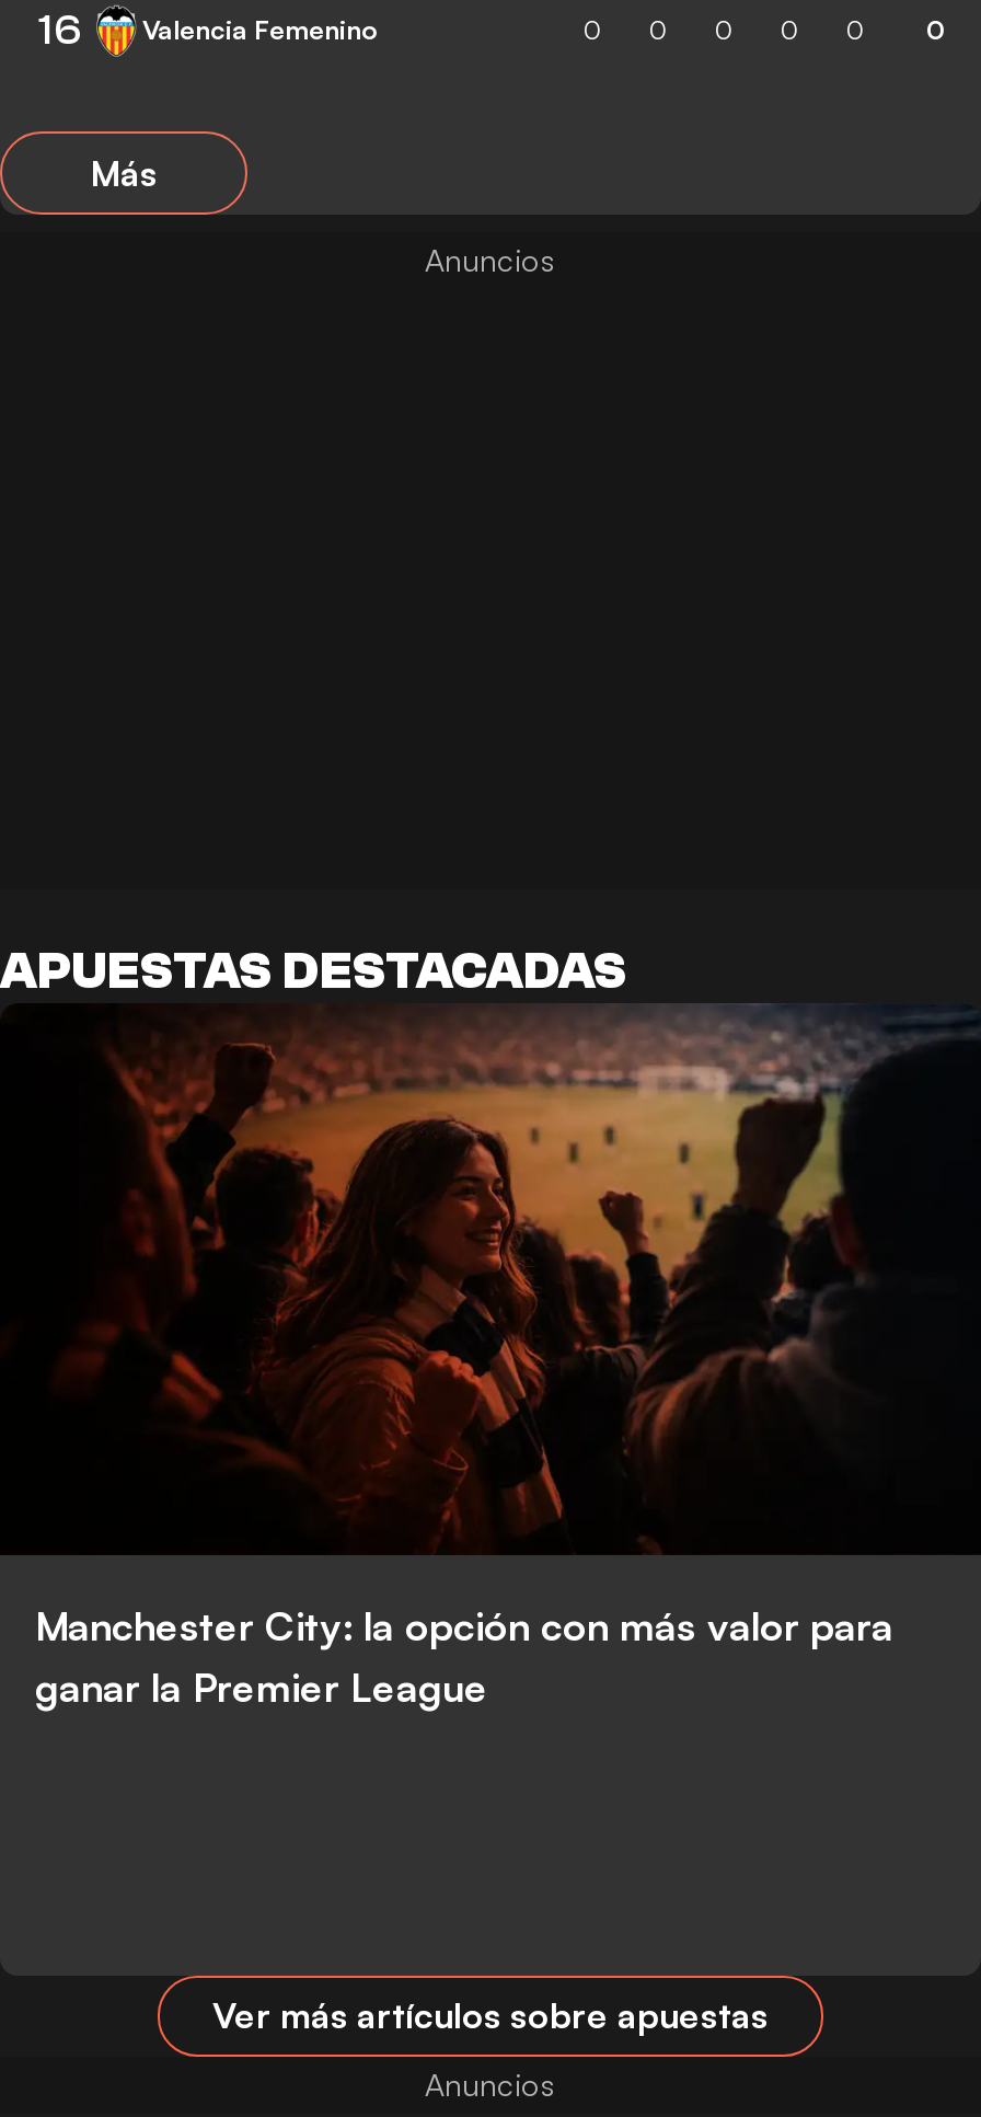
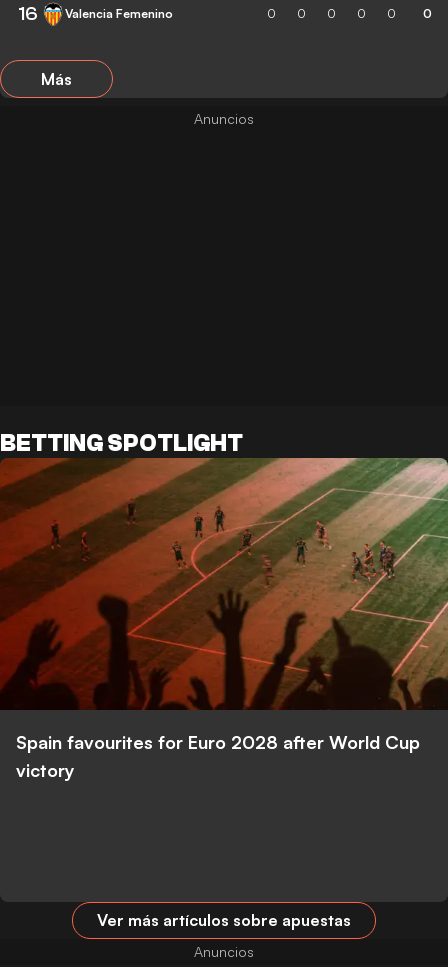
- APUESTAS DESTACADAS
+ BETTING SPOTLIGHT

- [image]
- Manchester City: la opción con más valor para
- ganar la Premier League
+ [image]
+ Spain favourites for Euro 2028 after World Cup
+ victory
